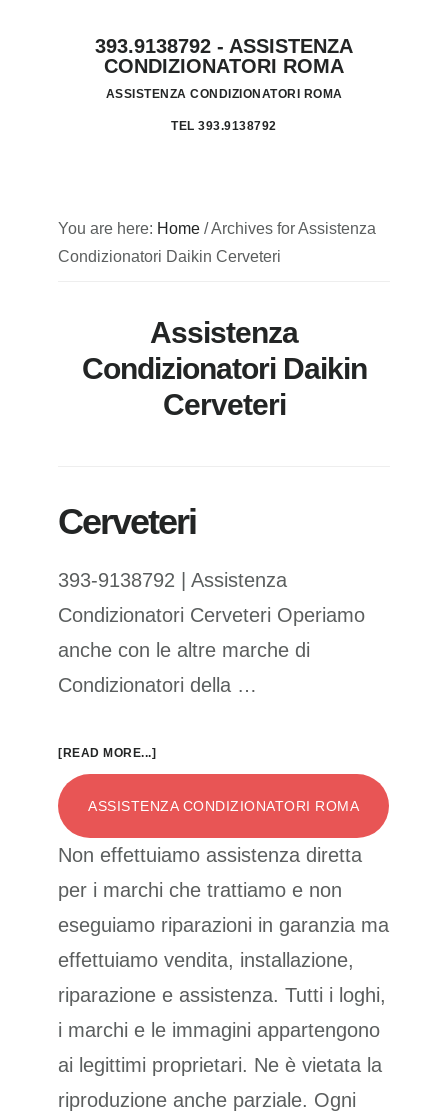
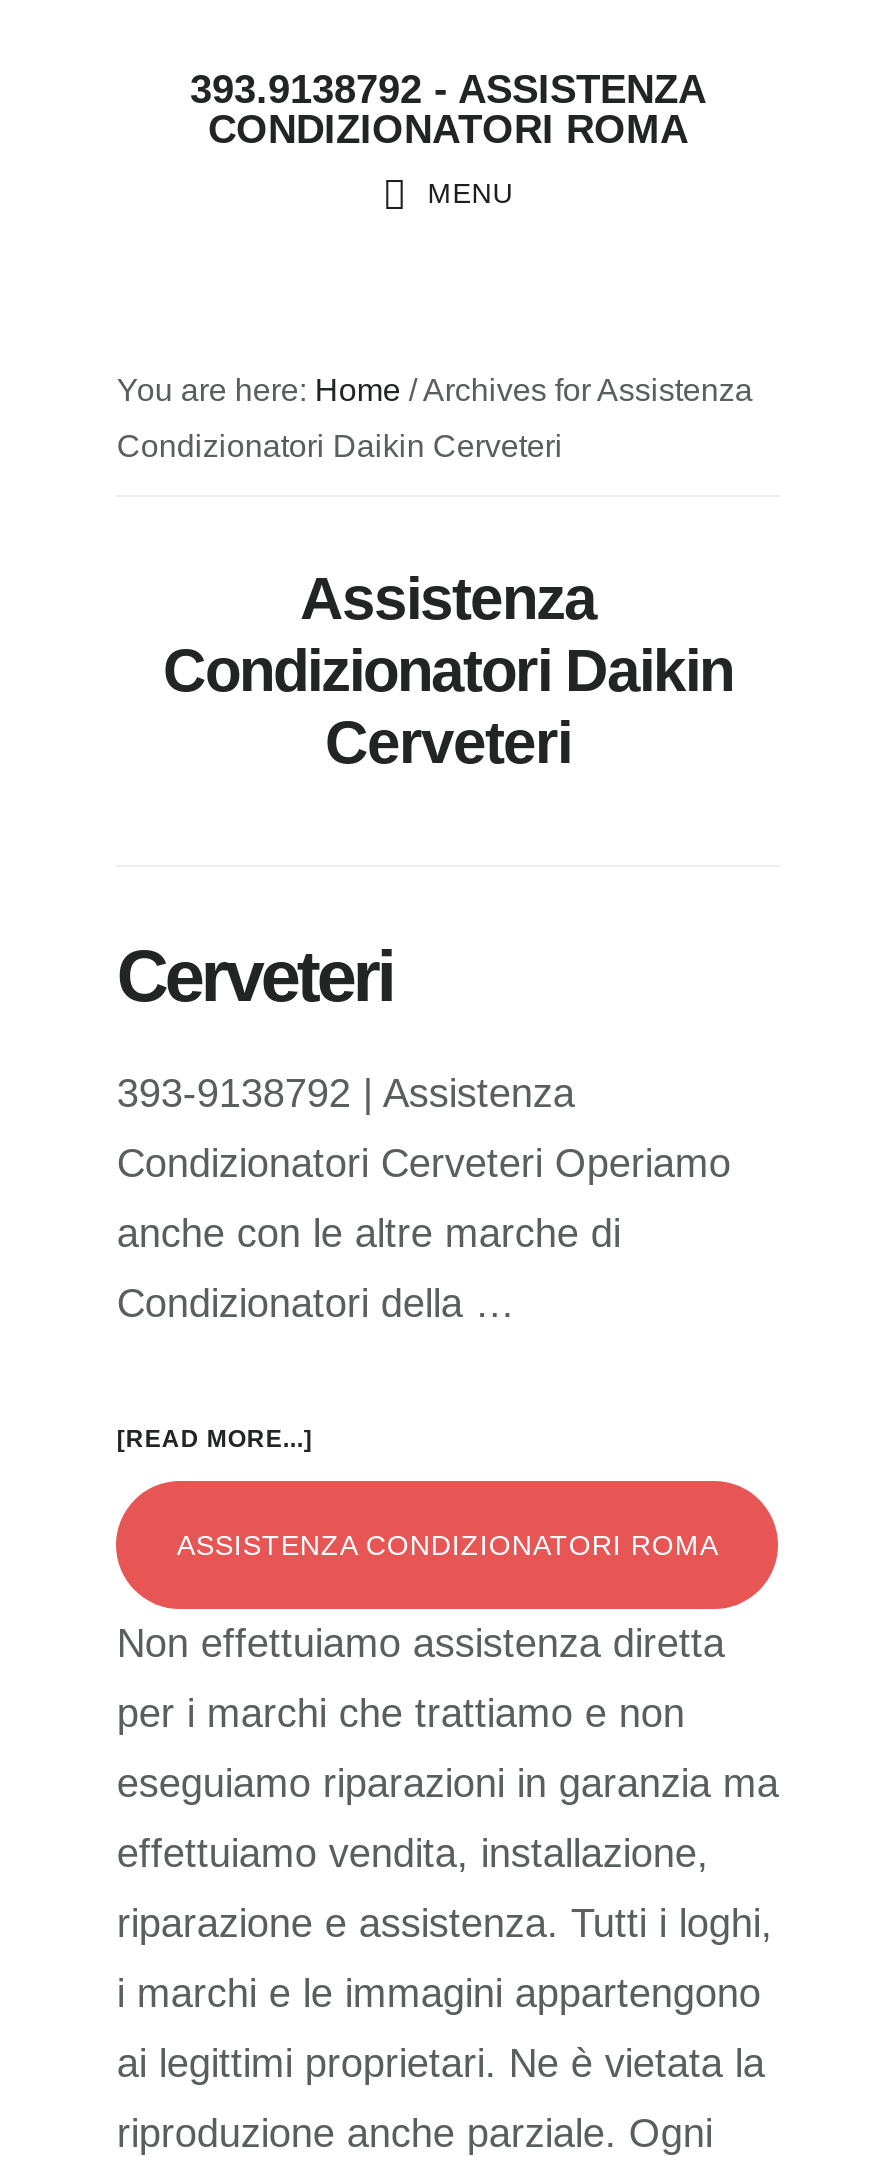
- ASSISTENZA CONDIZIONATORI ROMA
- TEL 393.9138792
+ MENU
